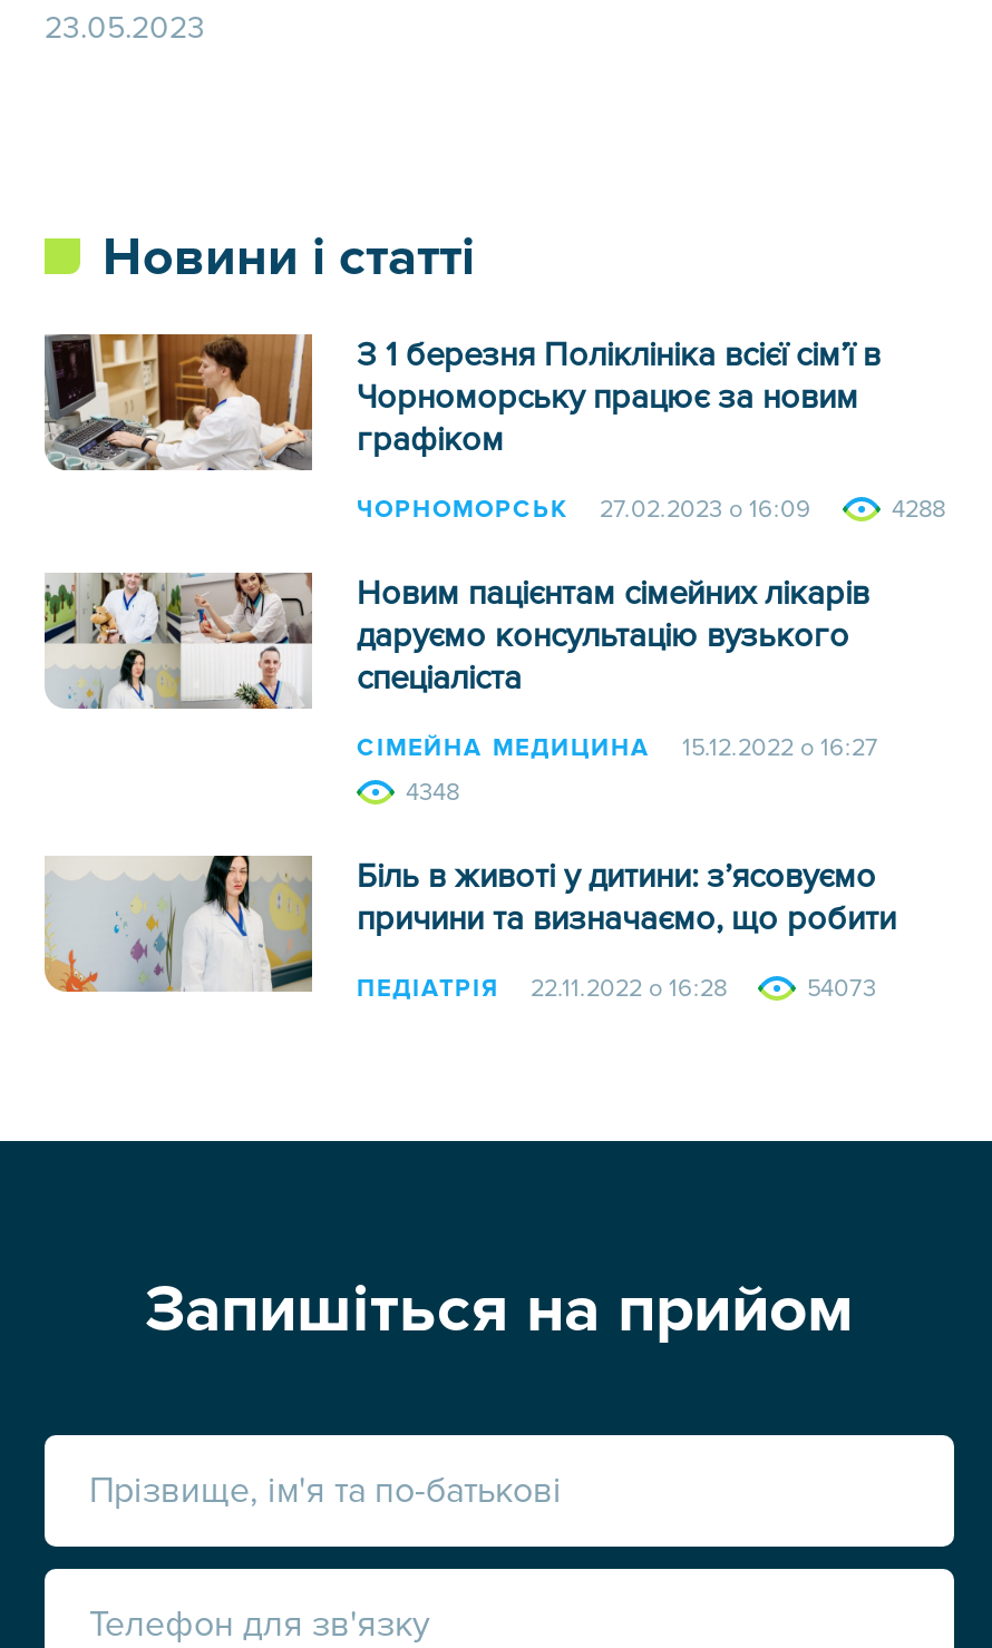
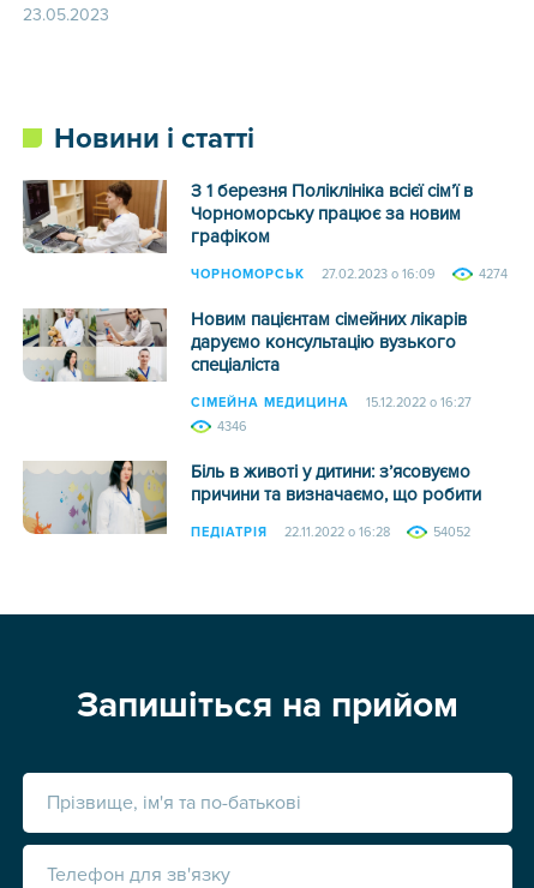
- 4288
+ 4274

- 4348
+ 4346

- 54073
+ 54052
